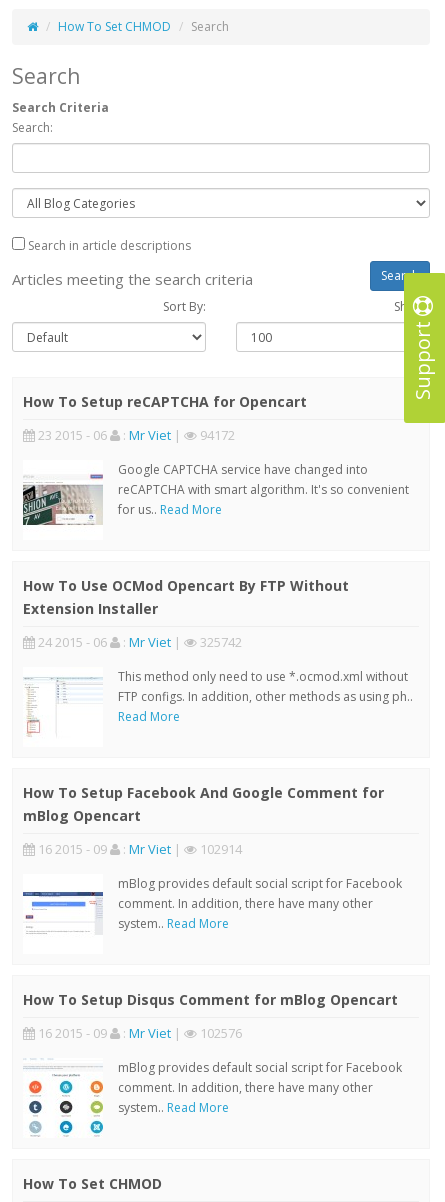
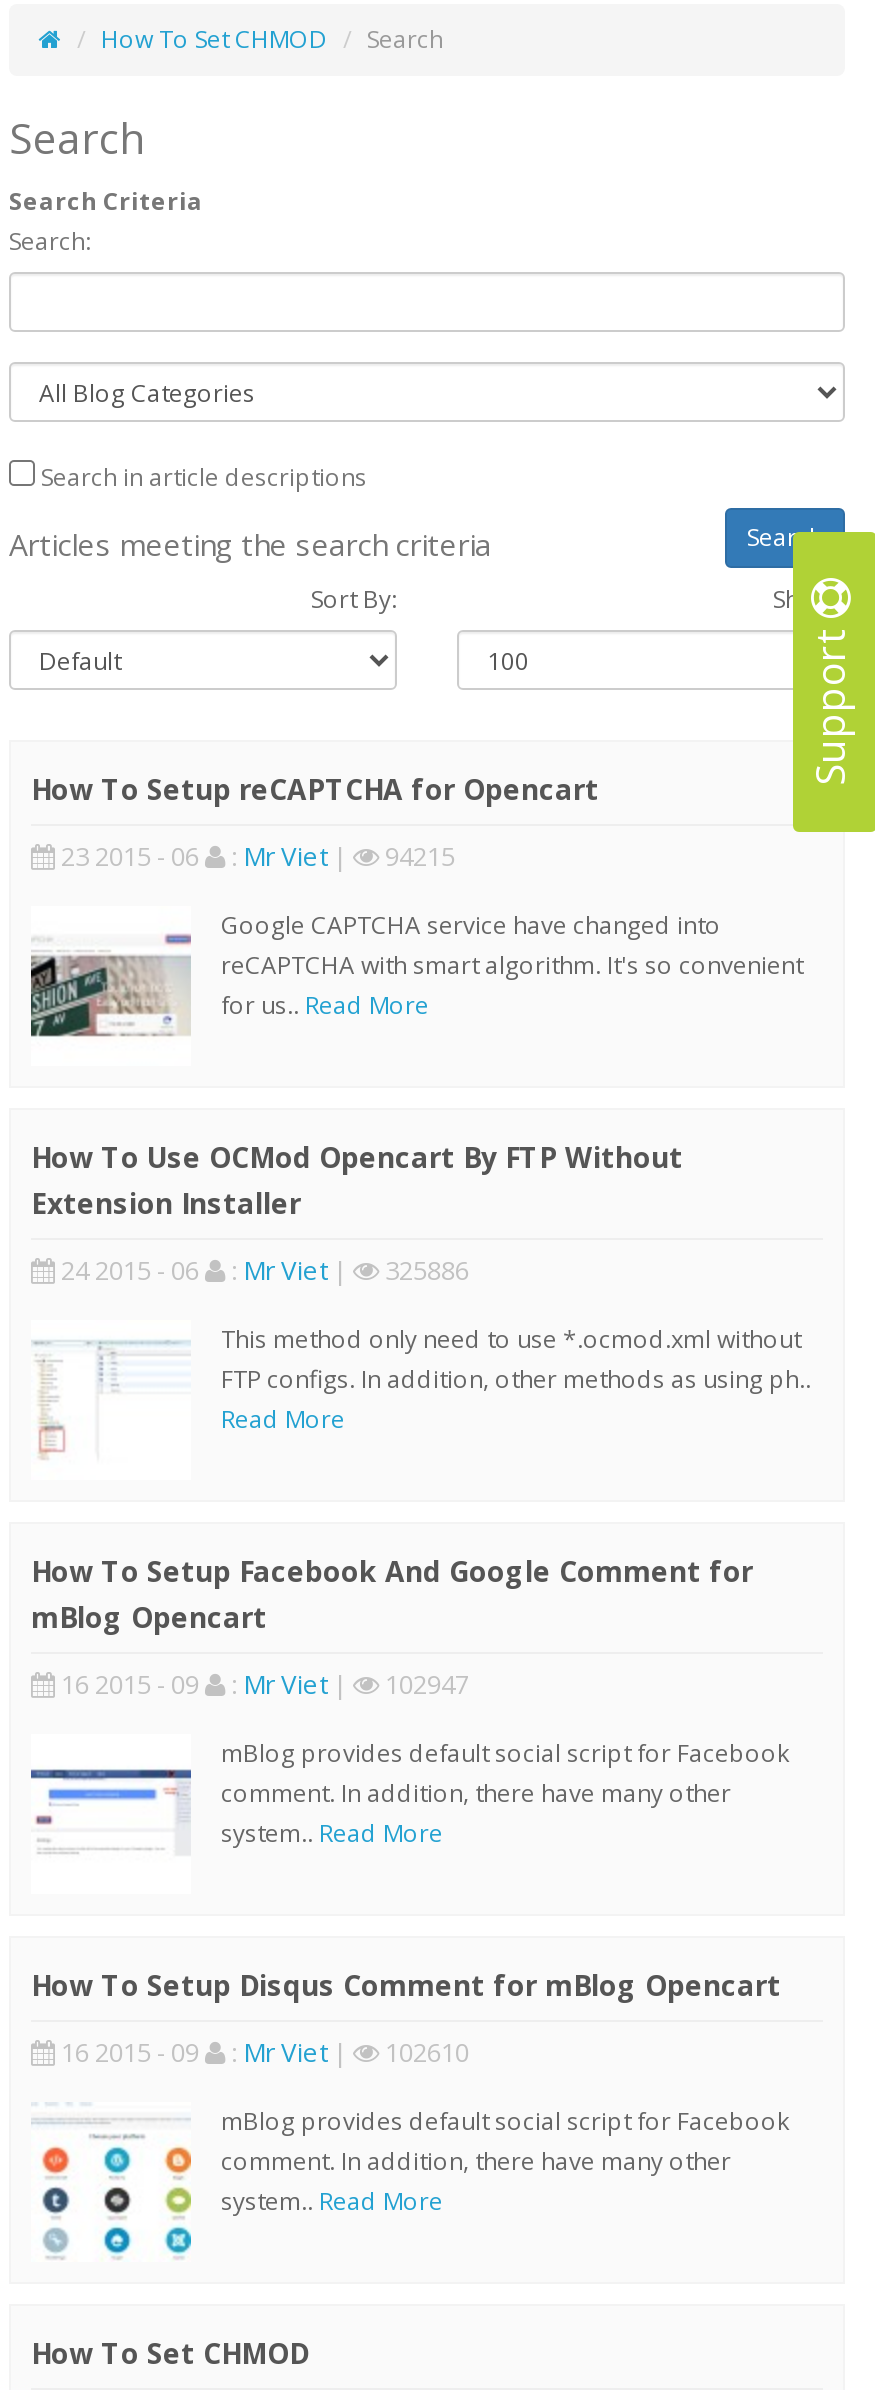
- 94172
+ 94215

- 325742
+ 325886

- 102914
+ 102947

- 102576
+ 102610
